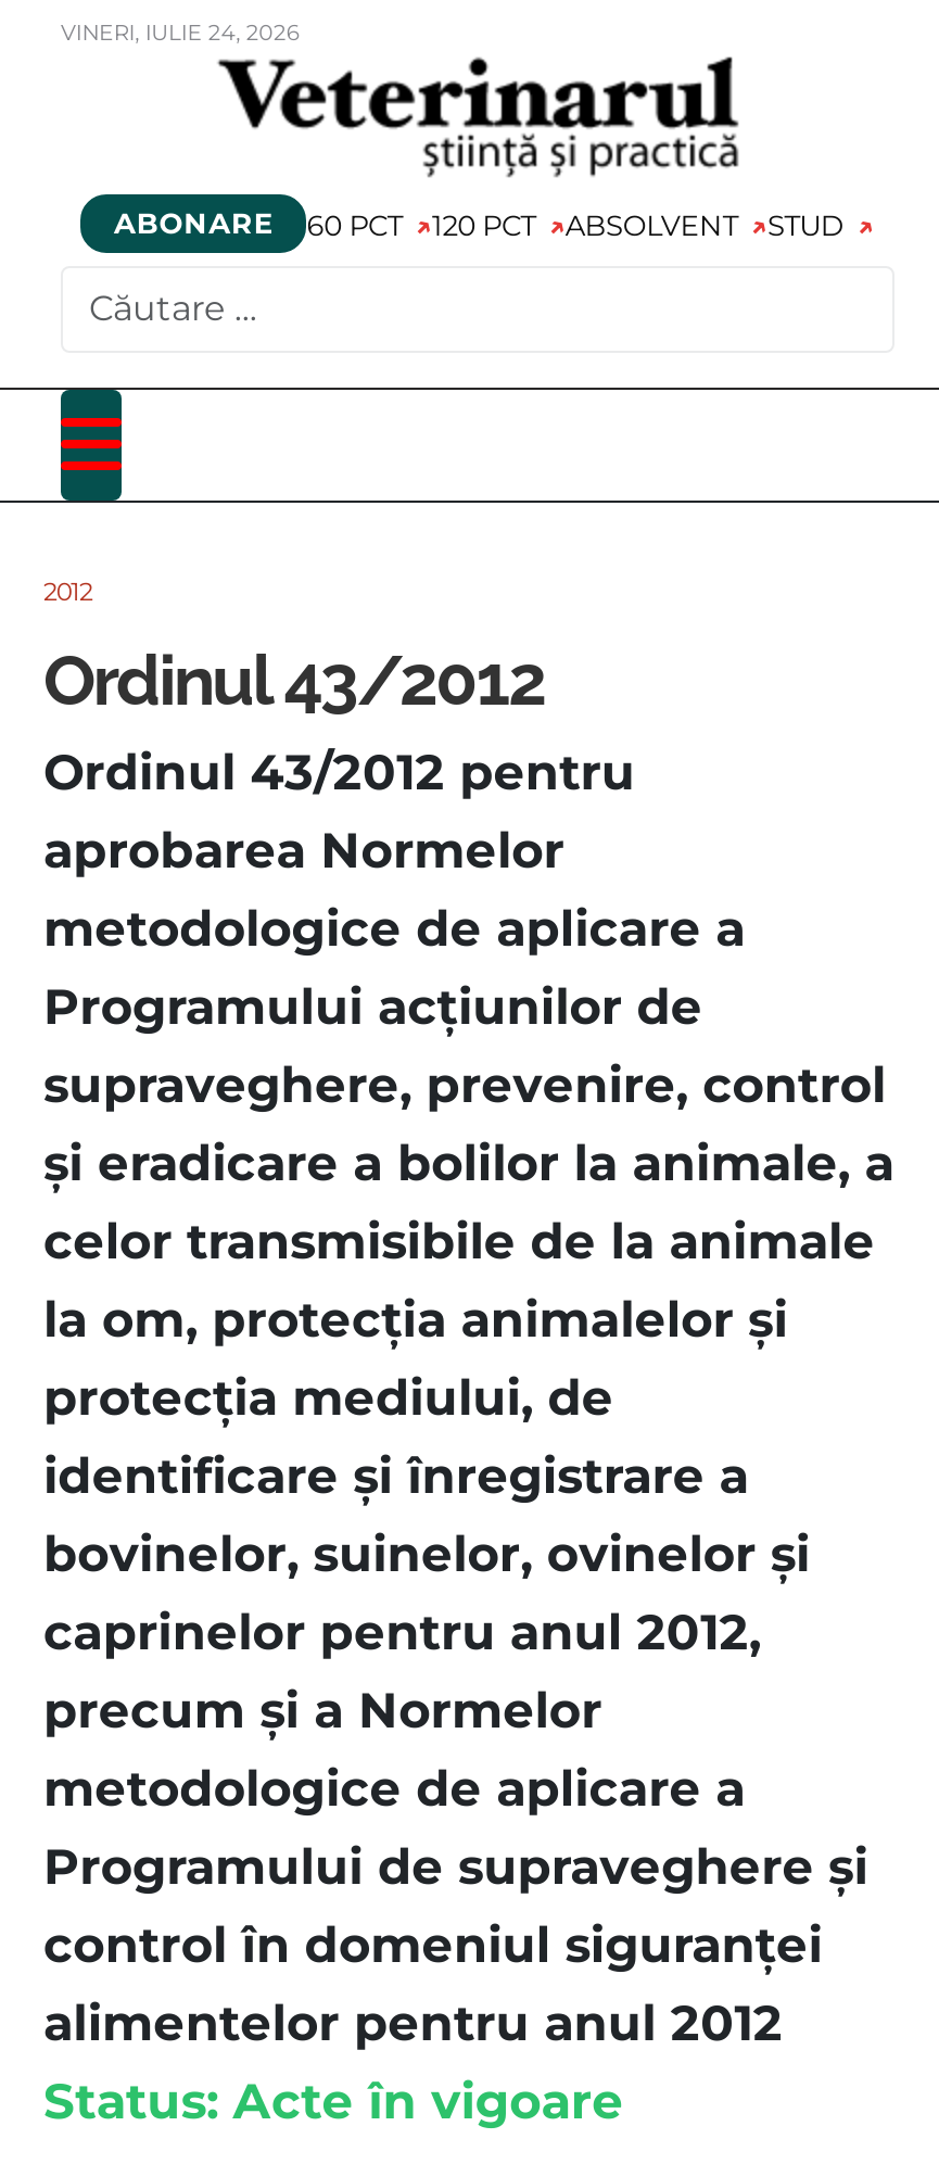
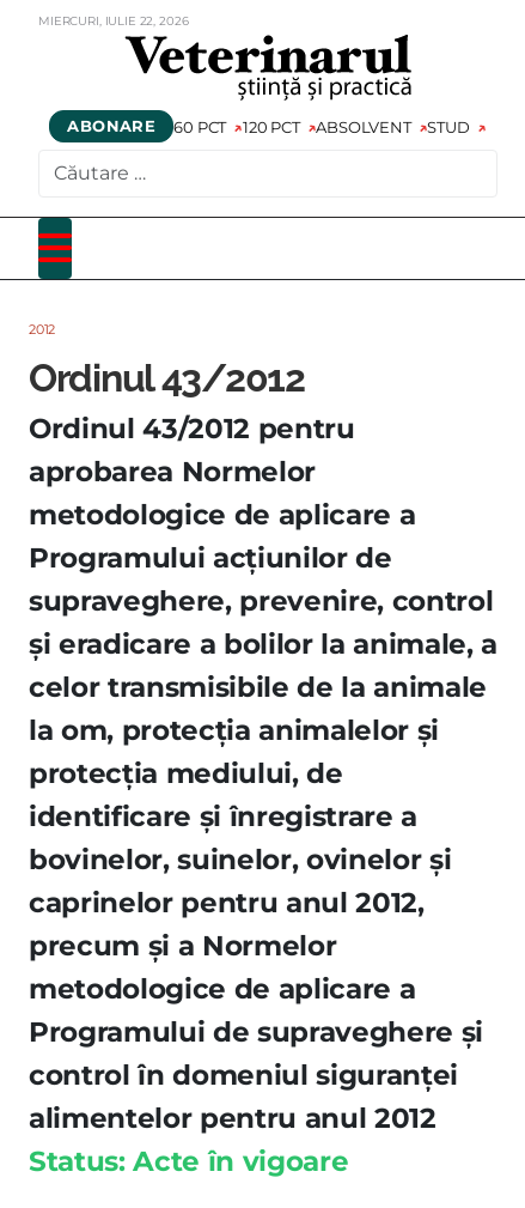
- VINERI, IULIE 24, 2026
+ MIERCURI, IULIE 22, 2026
